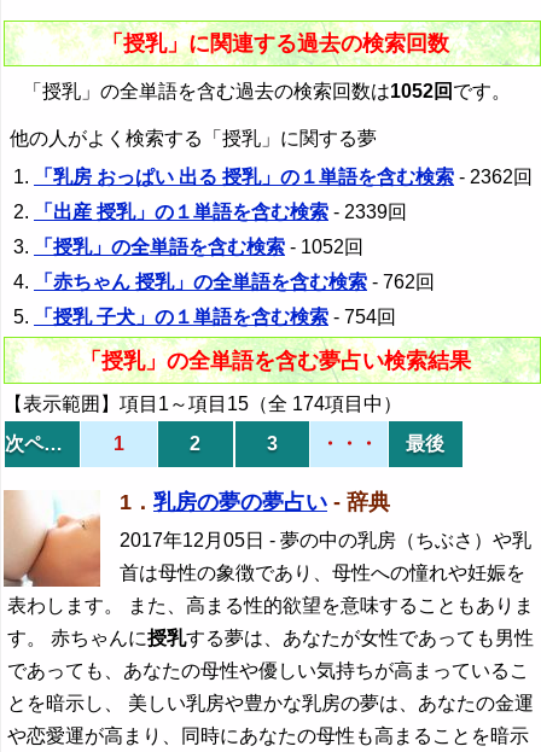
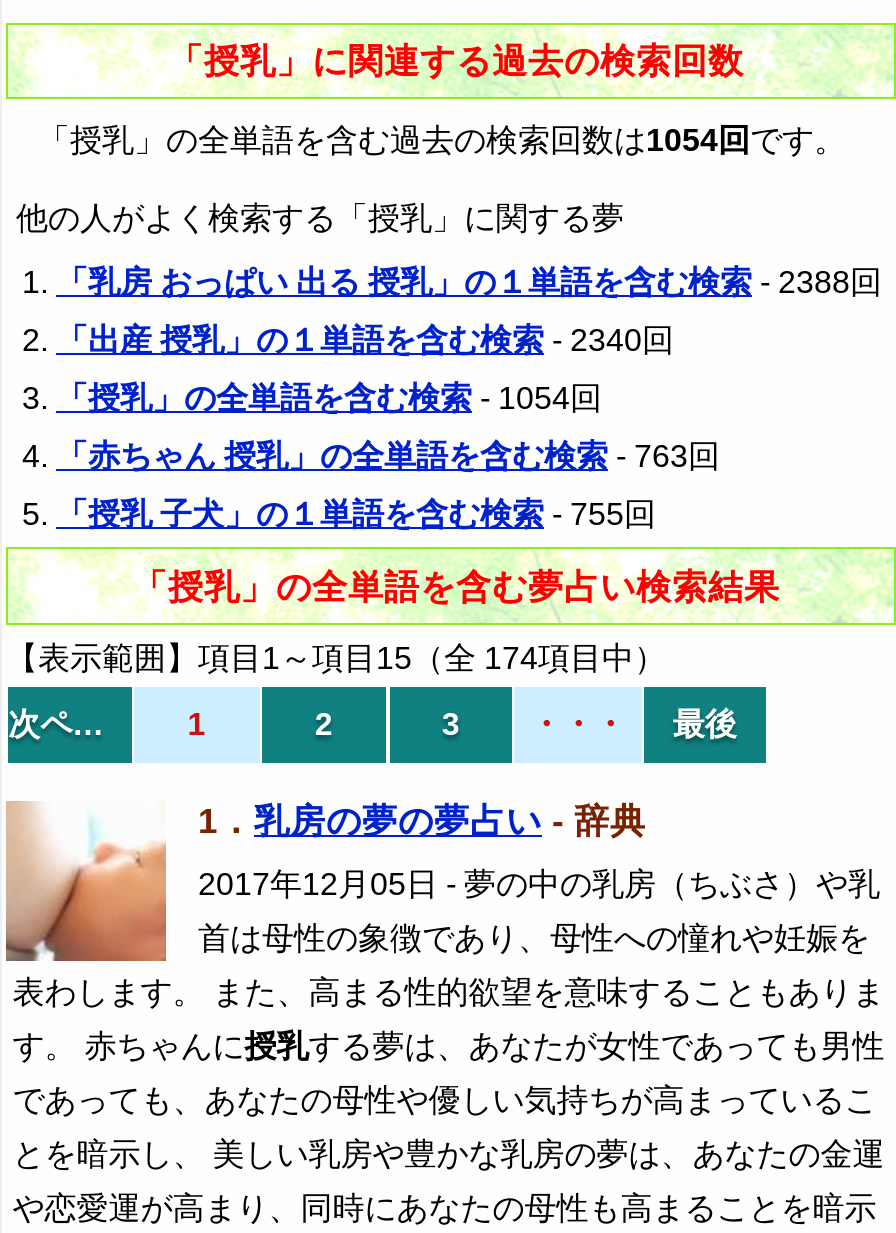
- 「授乳」の全単語を含む過去の検索回数は1052回です。
+ 「授乳」の全単語を含む過去の検索回数は1054回です。

- 「乳房 おっぱい 出る 授乳」の１単語を含む検索- 2362回
+ 「乳房 おっぱい 出る 授乳」の１単語を含む検索- 2388回

- 「出産 授乳」の１単語を含む検索- 2339回
+ 「出産 授乳」の１単語を含む検索- 2340回

- 「授乳」の全単語を含む検索- 1052回
+ 「授乳」の全単語を含む検索- 1054回

- 「赤ちゃん 授乳」の全単語を含む検索- 762回
+ 「赤ちゃん 授乳」の全単語を含む検索- 763回

- 「授乳 子犬」の１単語を含む検索- 754回
+ 「授乳 子犬」の１単語を含む検索- 755回
